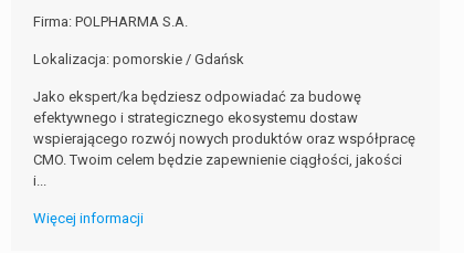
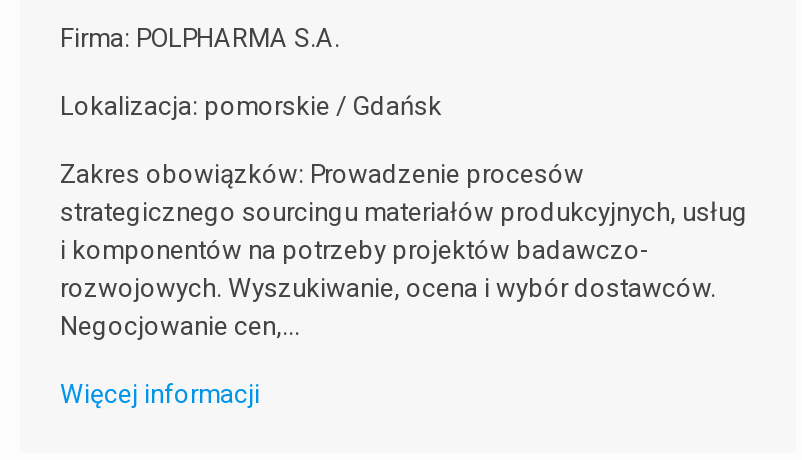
- Jako ekspert/ka będziesz odpowiadać za budowę
- efektywnego i strategicznego ekosystemu dostaw
- wspierającego rozwój nowych produktów oraz współpracę
- CMO. Twoim celem będzie zapewnienie ciągłości, jakości
- i...
+ Zakres obowiązków: Prowadzenie procesów
+ strategicznego sourcingu materiałów produkcyjnych, usług
+ i komponentów na potrzeby projektów badawczo-
+ rozwojowych. Wyszukiwanie, ocena i wybór dostawców.
+ Negocjowanie cen,...
